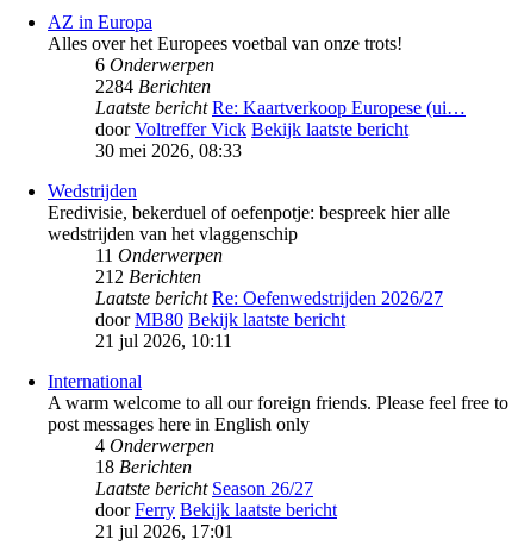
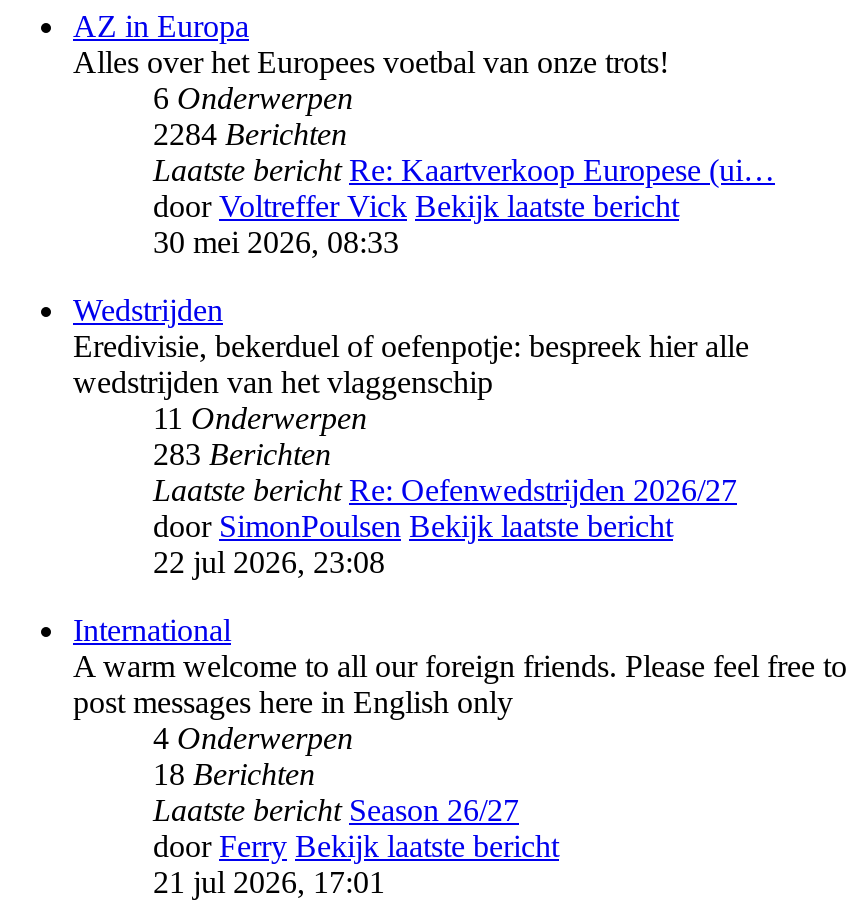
- 212 Berichten
+ 283 Berichten

- door MB80 Bekijk laatste bericht
+ door SimonPoulsen Bekijk laatste bericht

- 21 jul 2026, 10:11
+ 22 jul 2026, 23:08
